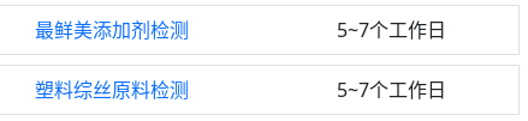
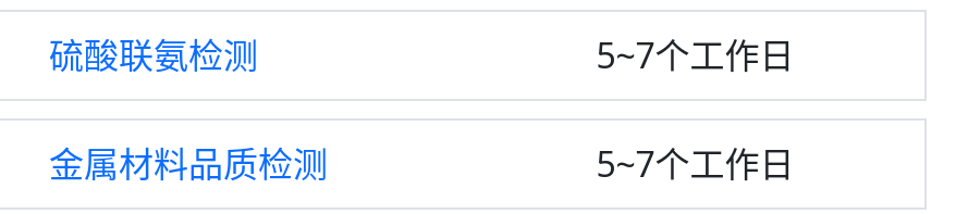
- 最鲜美添加剂检测
+ 硫酸联氨检测

- 塑料综丝原料检测
+ 金属材料品质检测
